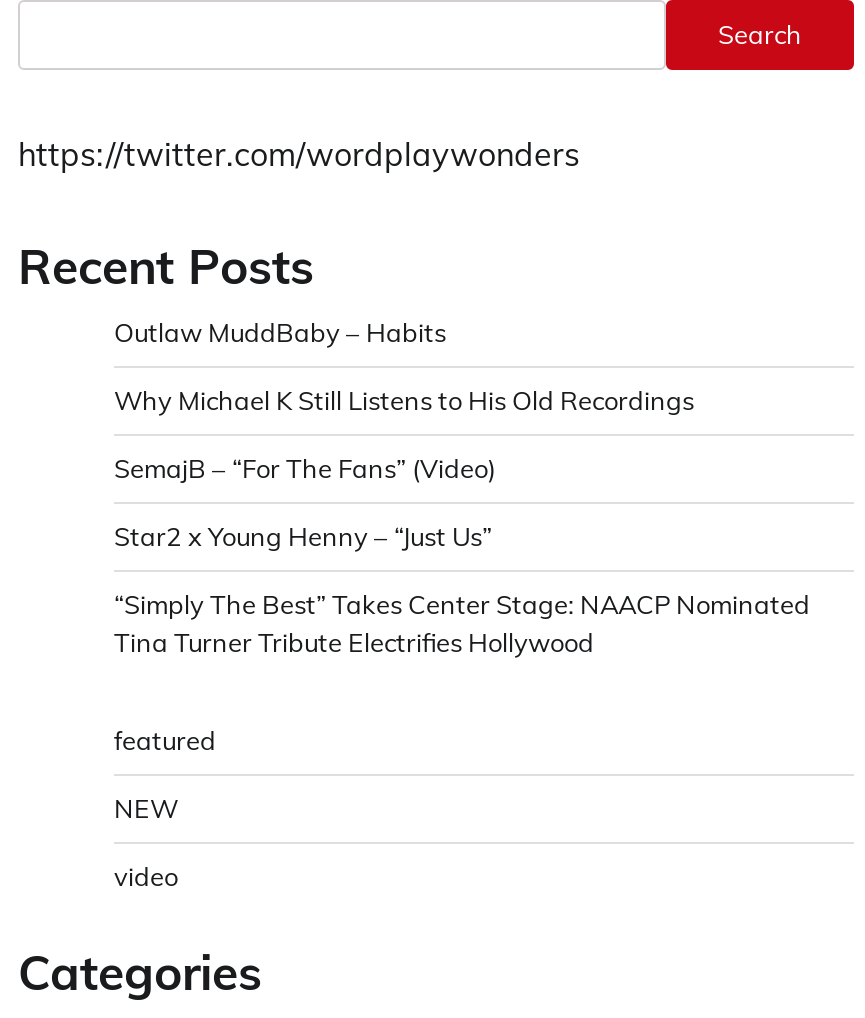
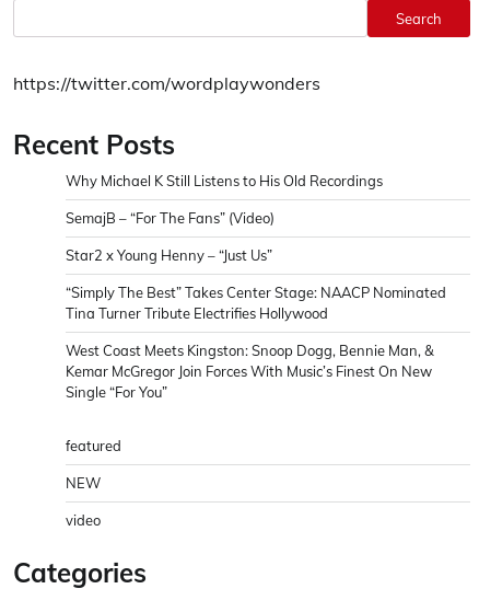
- Outlaw MuddBaby – Habits

moved up: Why Michael K Still Listens to His Old Recordings | SemajB – “For The Fans” (Video) | Star2 x Young Henny – “Just Us” | “Simply The Best” Takes Center Stage: NAACP Nominated | Tina Turner Tribute Electrifies Hollywood

+ West Coast Meets Kingston: Snoop Dogg, Bennie Man, &
+ Kemar McGregor Join Forces With Music’s Finest On New
+ Single “For You”
